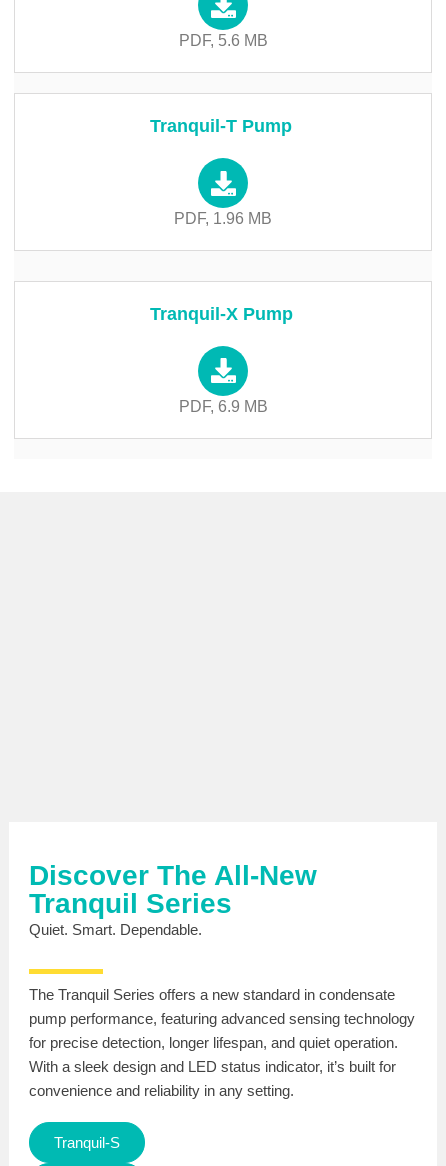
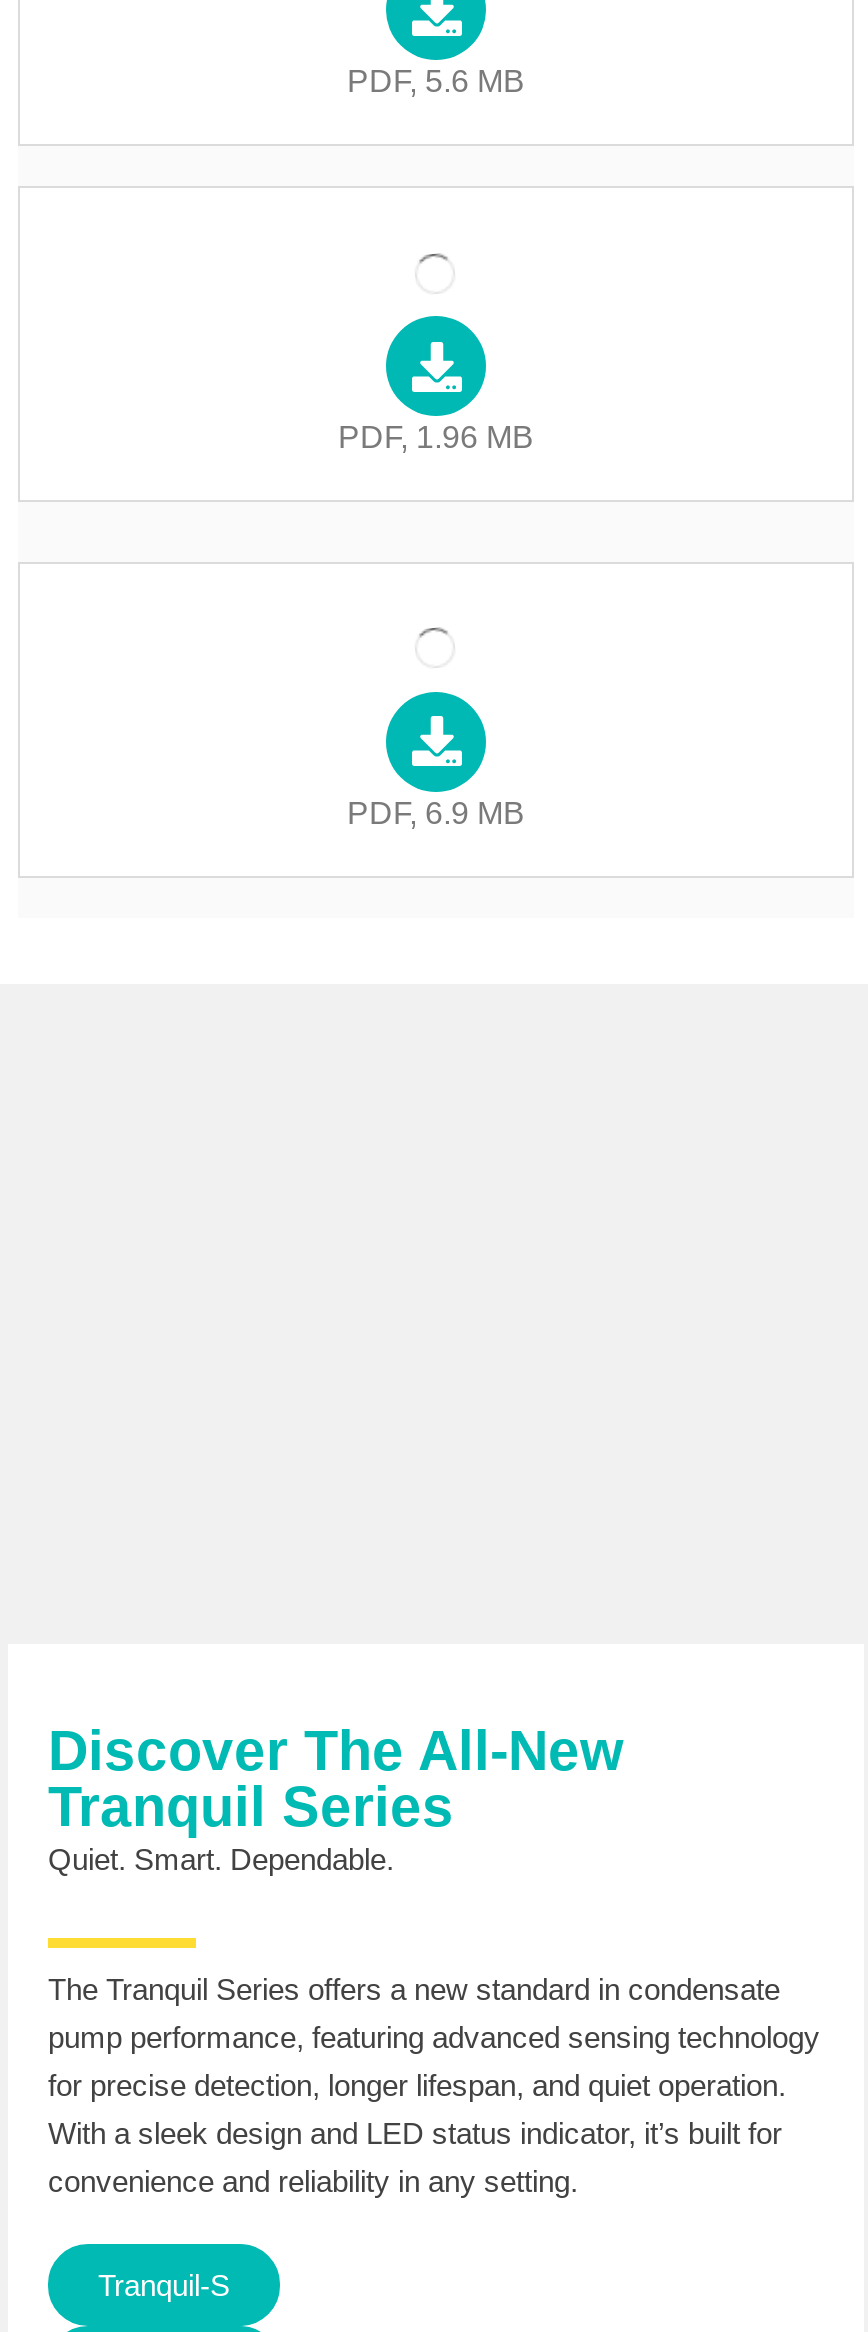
- Tranquil-T Pump

- Tranquil-X Pump
